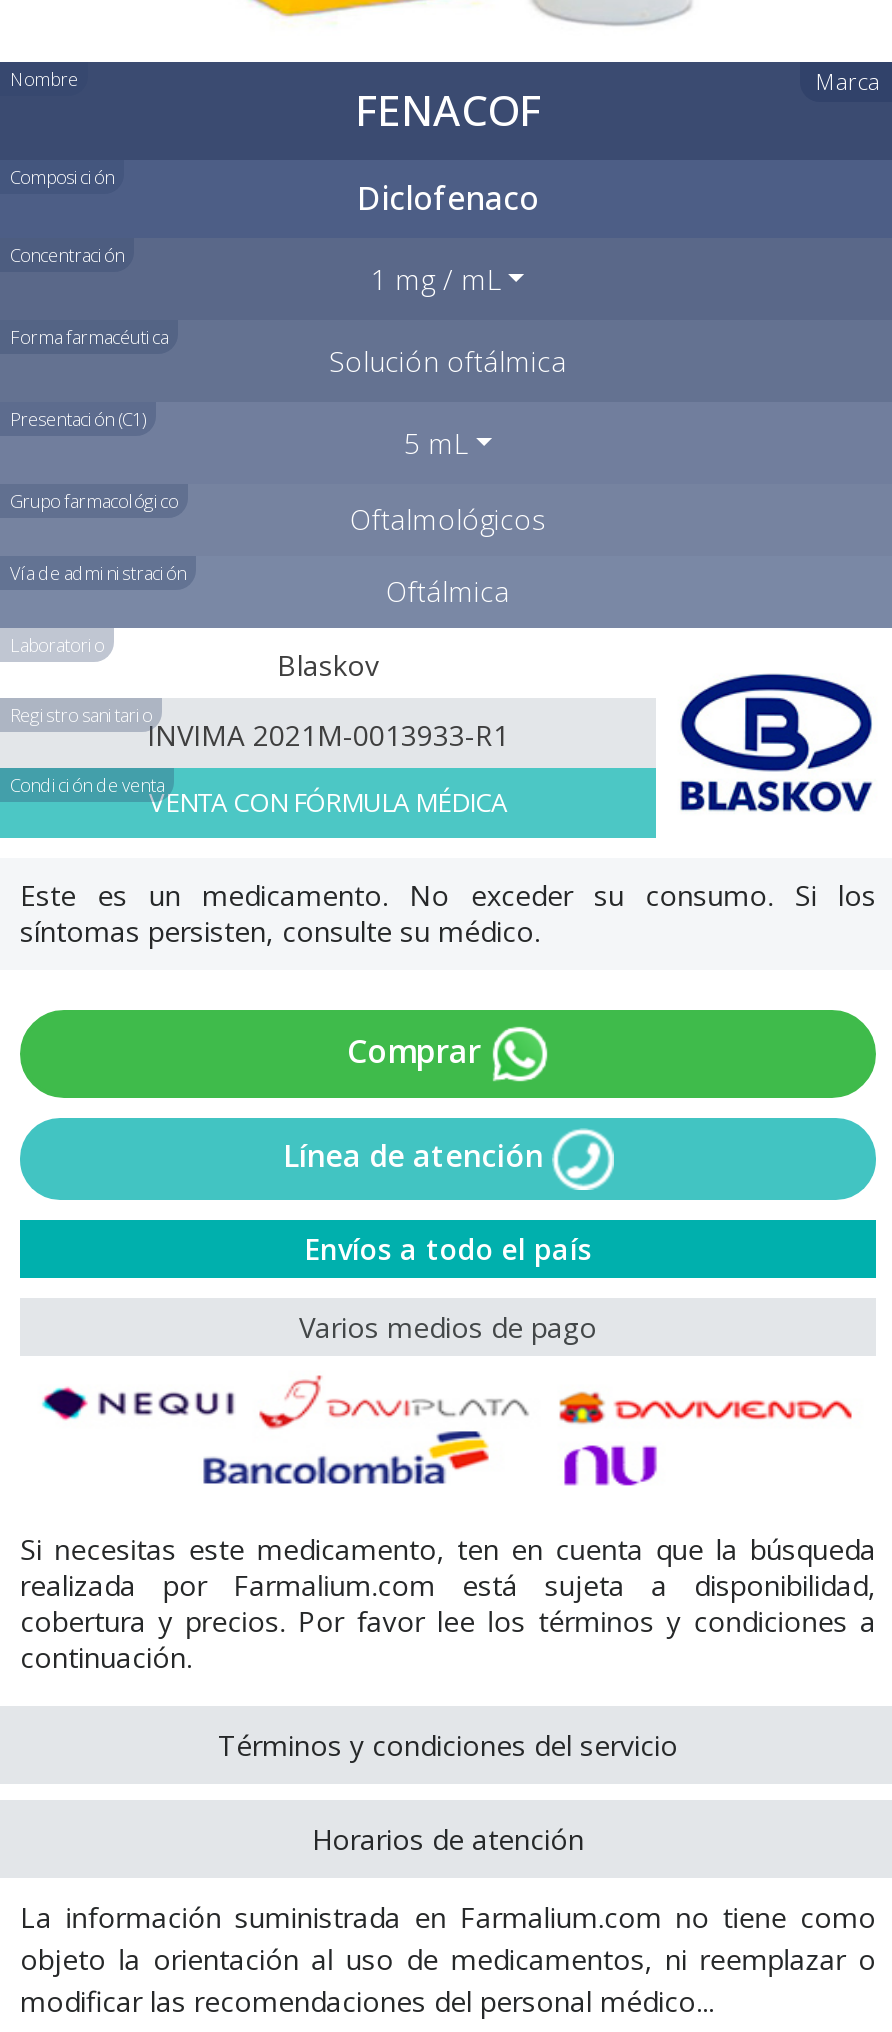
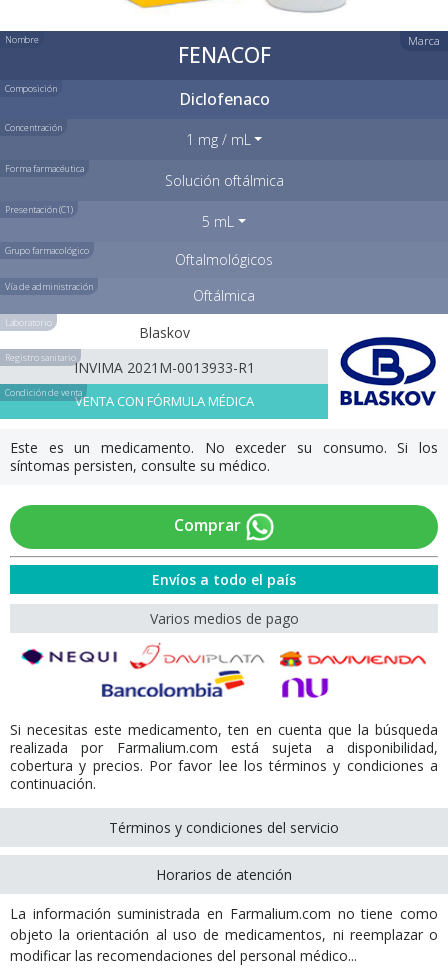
- Línea de atención
